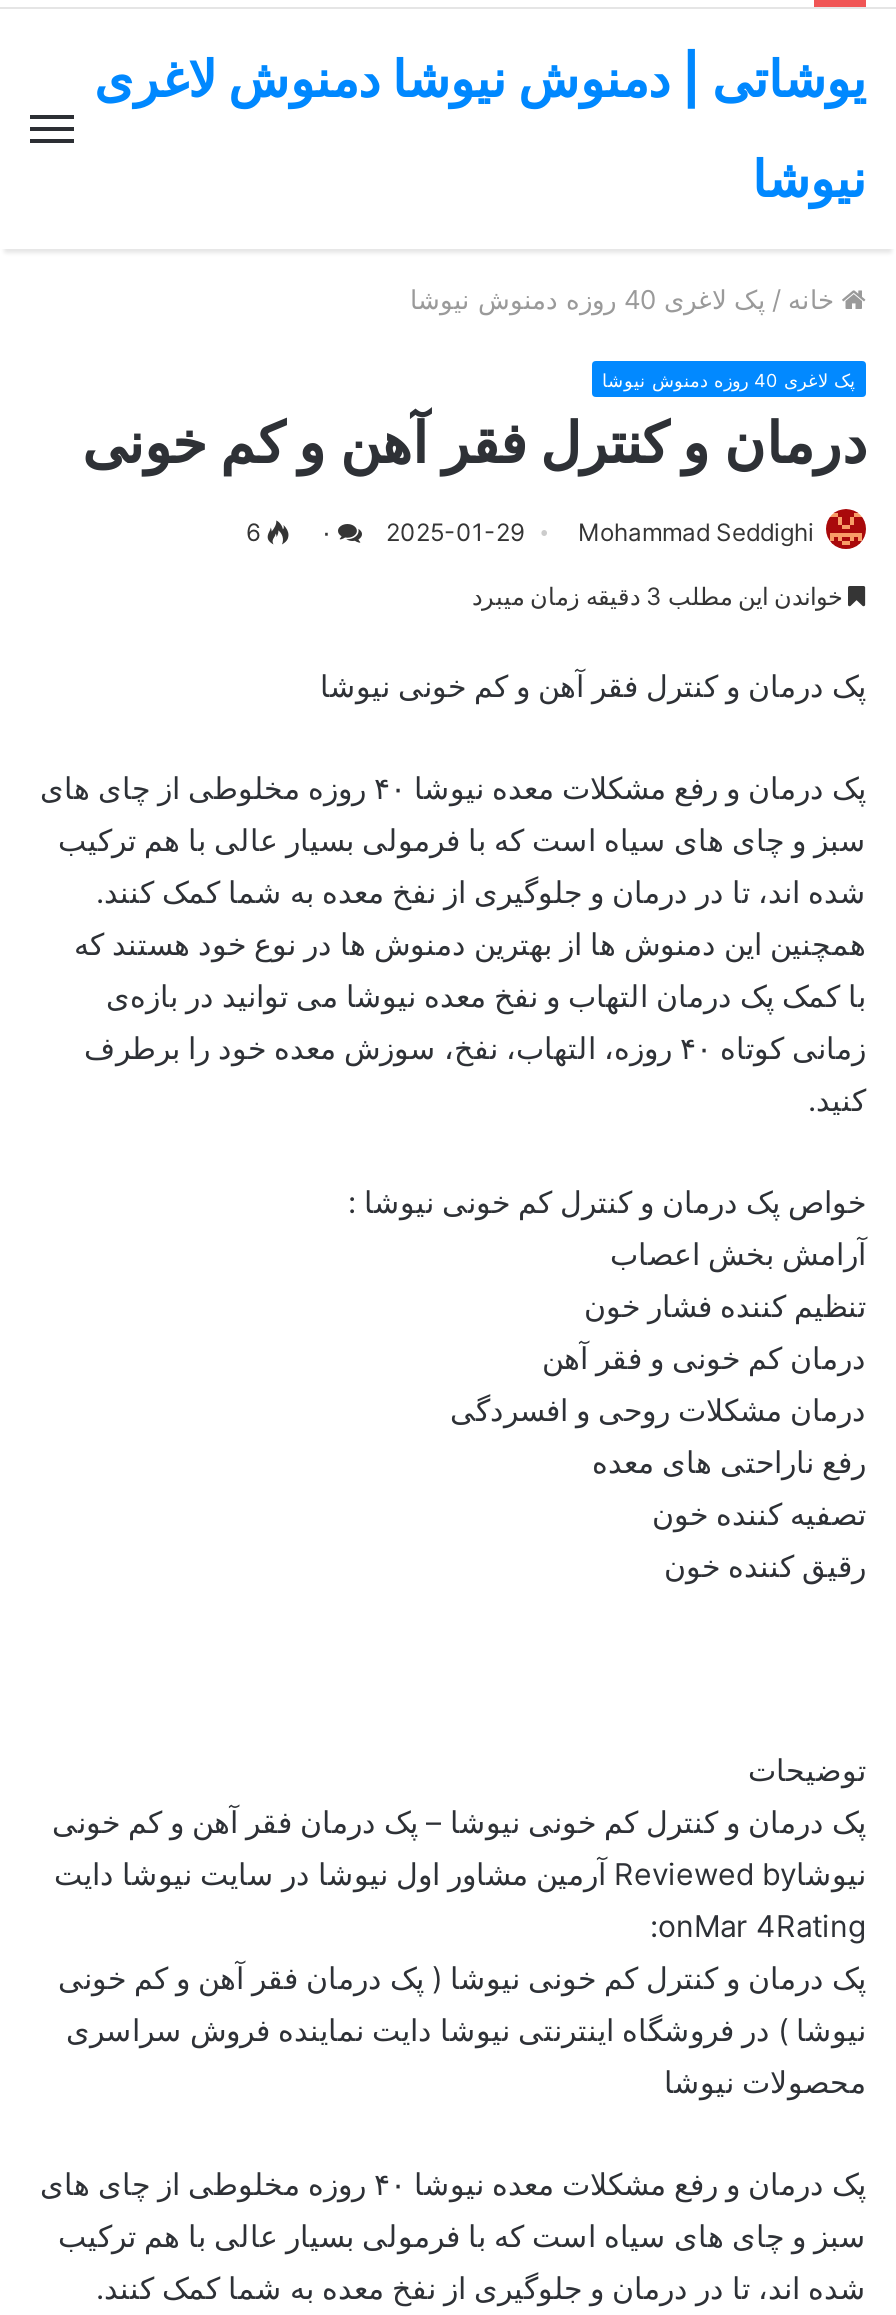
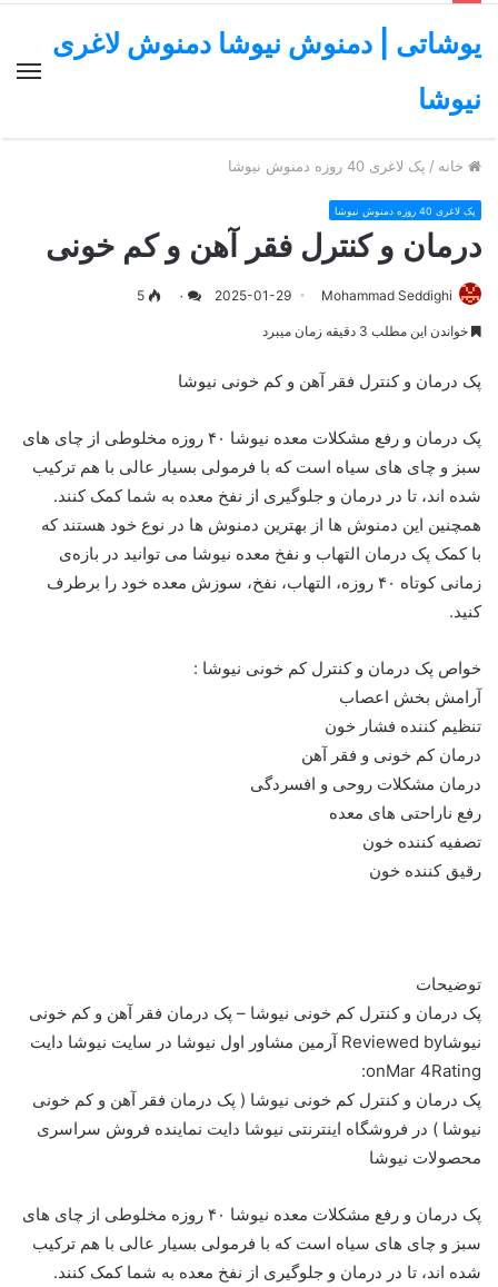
- 6
+ 5
